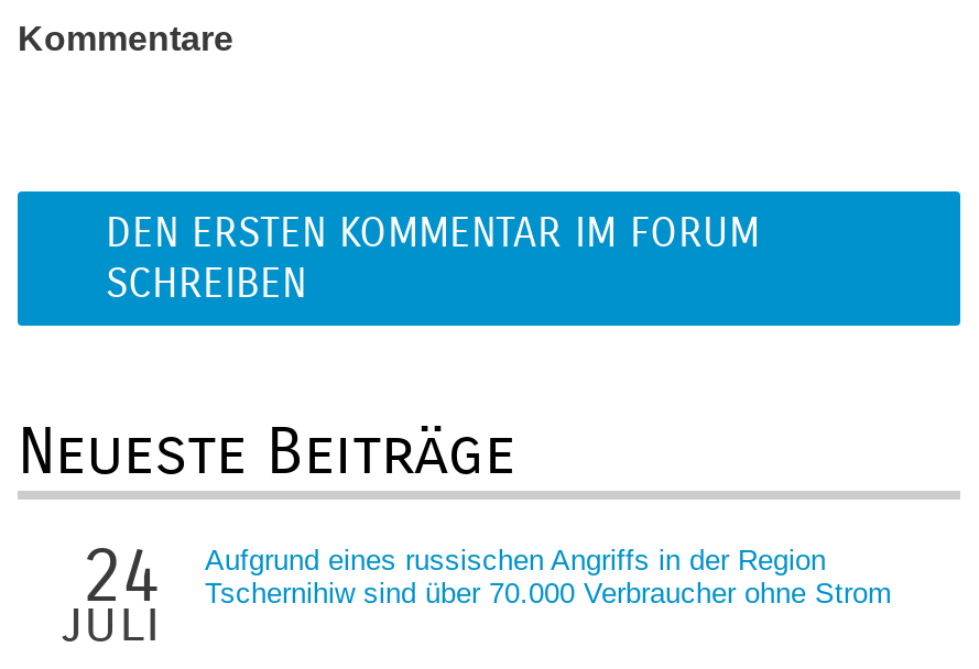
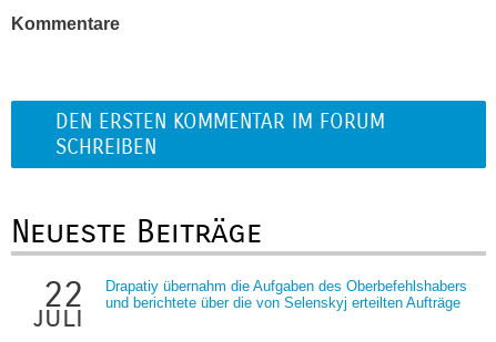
- 24
+ 22

- Aufgrund eines russischen Angriffs in der Region
- Tschernihiw sind über 70.000 Verbraucher ohne Strom
+ Drapatiy übernahm die Aufgaben des Oberbefehlshabers
+ und berichtete über die von Selenskyj erteilten Aufträge
